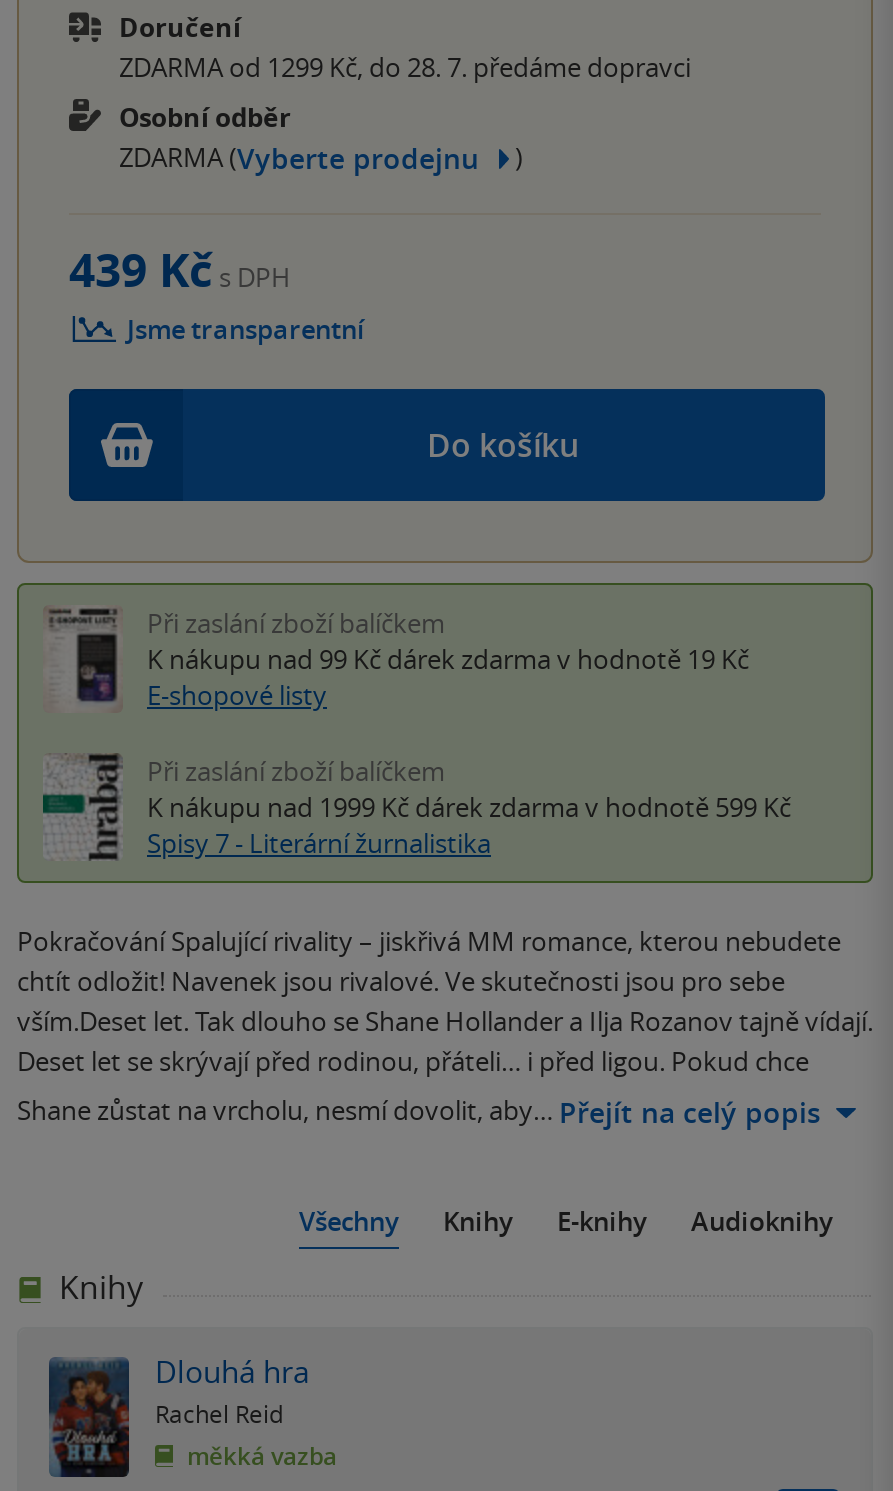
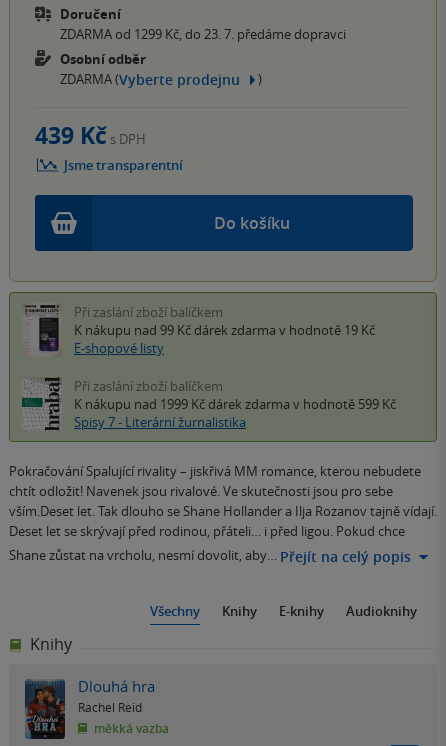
- ZDARMA od 1299 Kč, do 28. 7. předáme dopravci
+ ZDARMA od 1299 Kč, do 23. 7. předáme dopravci
